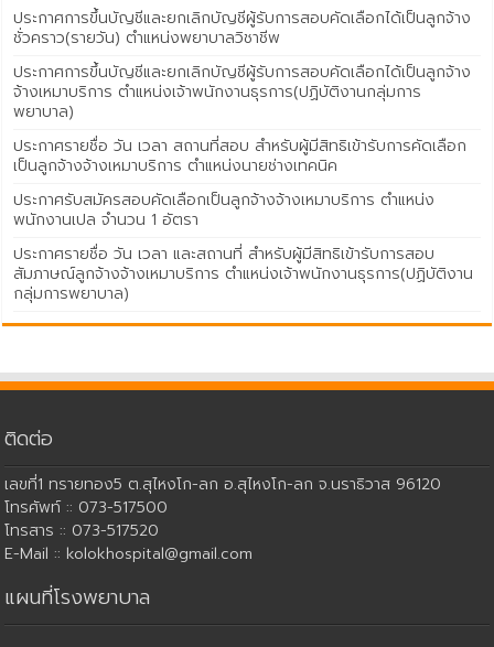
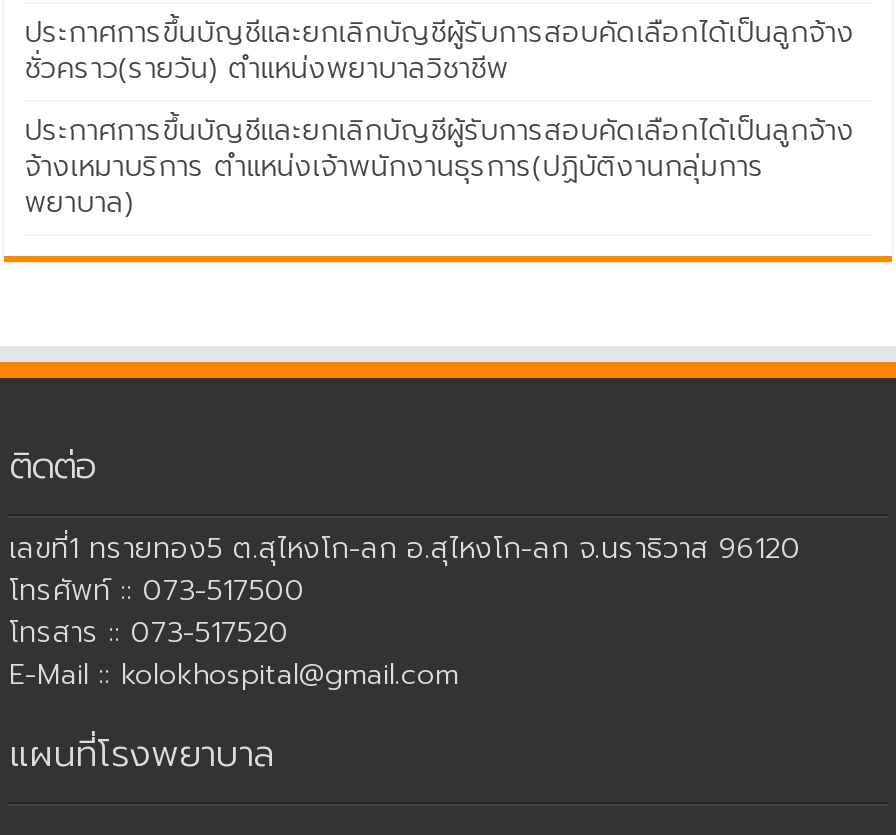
- ประกาศรายชื่อ วัน เวลา สถานที่สอบ สำหรับผู้มีสิทธิเข้ารับการคัดเลือก
- เป็นลูกจ้างจ้างเหมาบริการ ตำแหน่งนายช่างเทคนิค
- ประกาศรับสมัครสอบคัดเลือกเป็นลูกจ้างจ้างเหมาบริการ ตำแหน่ง
- พนักงานเปล จำนวน 1 อัตรา
- ประกาศรายชื่อ วัน เวลา และสถานที่ สำหรับผู้มีสิทธิเข้ารับการสอบ
- สัมภาษณ์ลูกจ้างจ้างเหมาบริการ ตำแหน่งเจ้าพนักงานธุรการ(ปฏิบัติงาน
- กลุ่มการพยาบาล)
